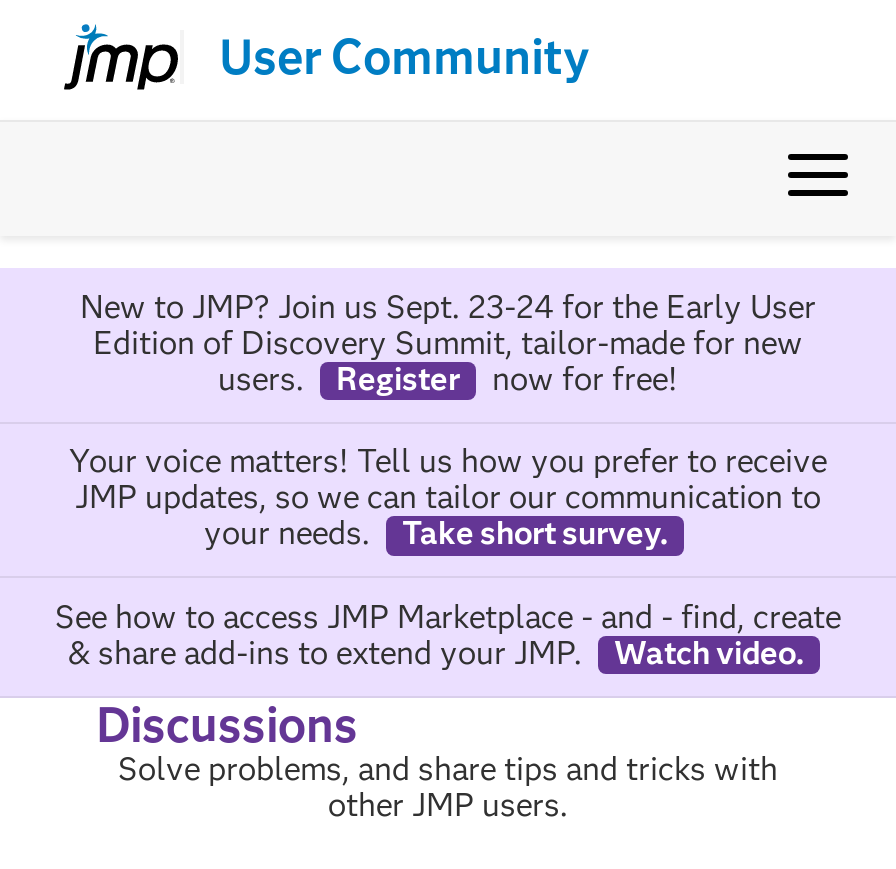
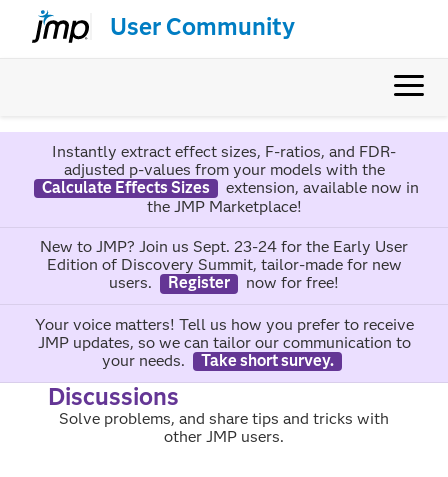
+ Instantly extract effect sizes, F-ratios, and FDR-
+ adjusted p-values from your models with the
+ Calculate Effects Sizes
+ extension, available now in
+ the JMP Marketplace!

moved down: New to JMP? Join us Sept. 23-24 for the Early User | Edition of Discovery Summit, tailor-made for new | users. | ... | your needs. | Take short survey.

- See how to access JMP Marketplace - and - find, create
- & share add-ins to extend your JMP.
- Watch video.
